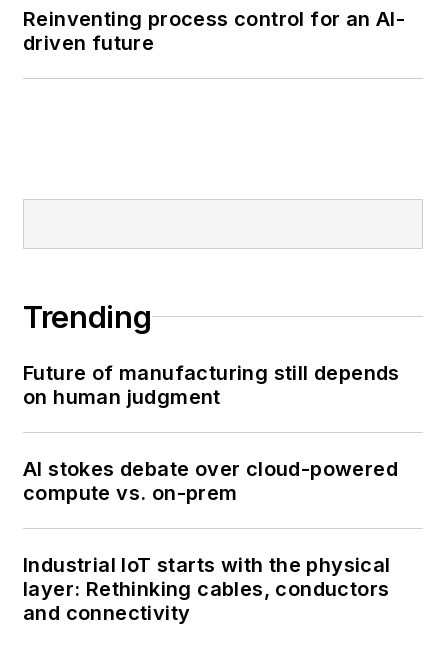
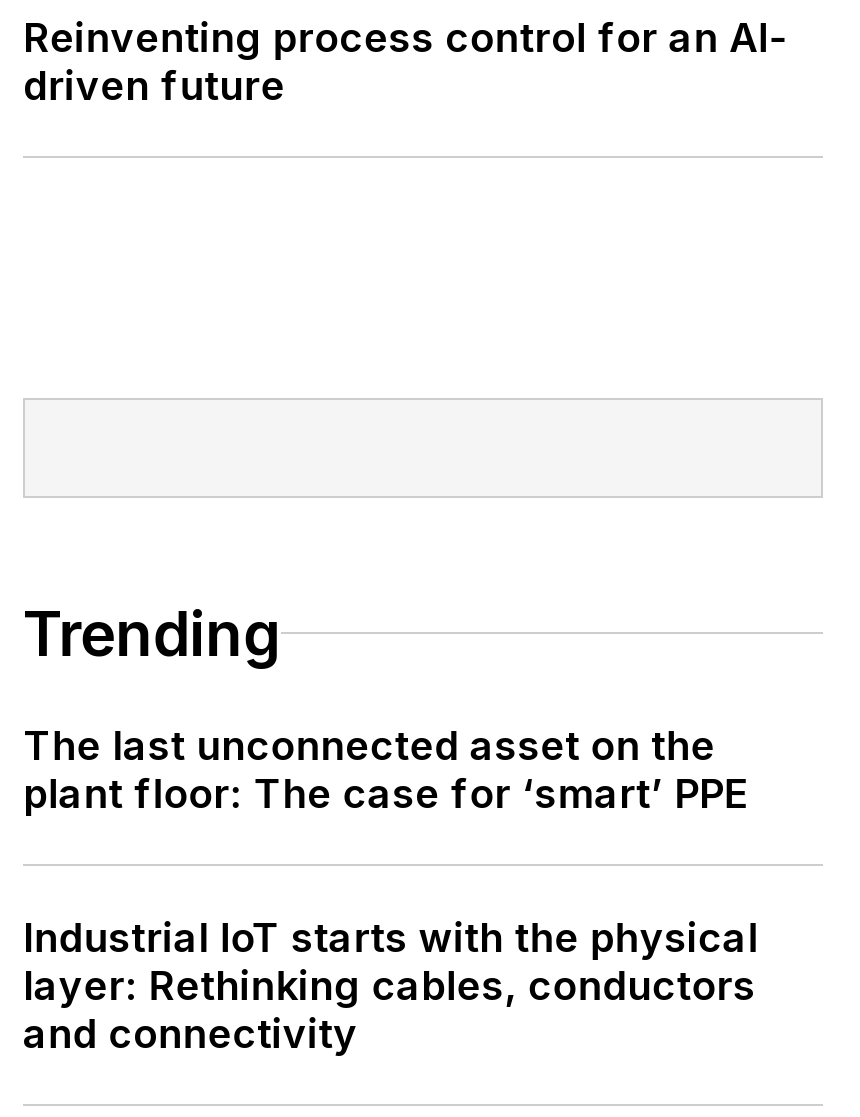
- Future of manufacturing still depends
- on human judgment
- AI stokes debate over cloud-powered
- compute vs. on-prem
+ The last unconnected asset on the
+ plant floor: The case for ‘smart’ PPE
